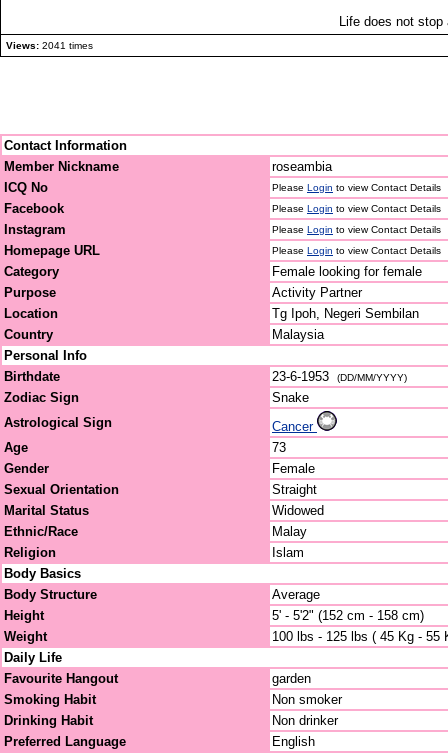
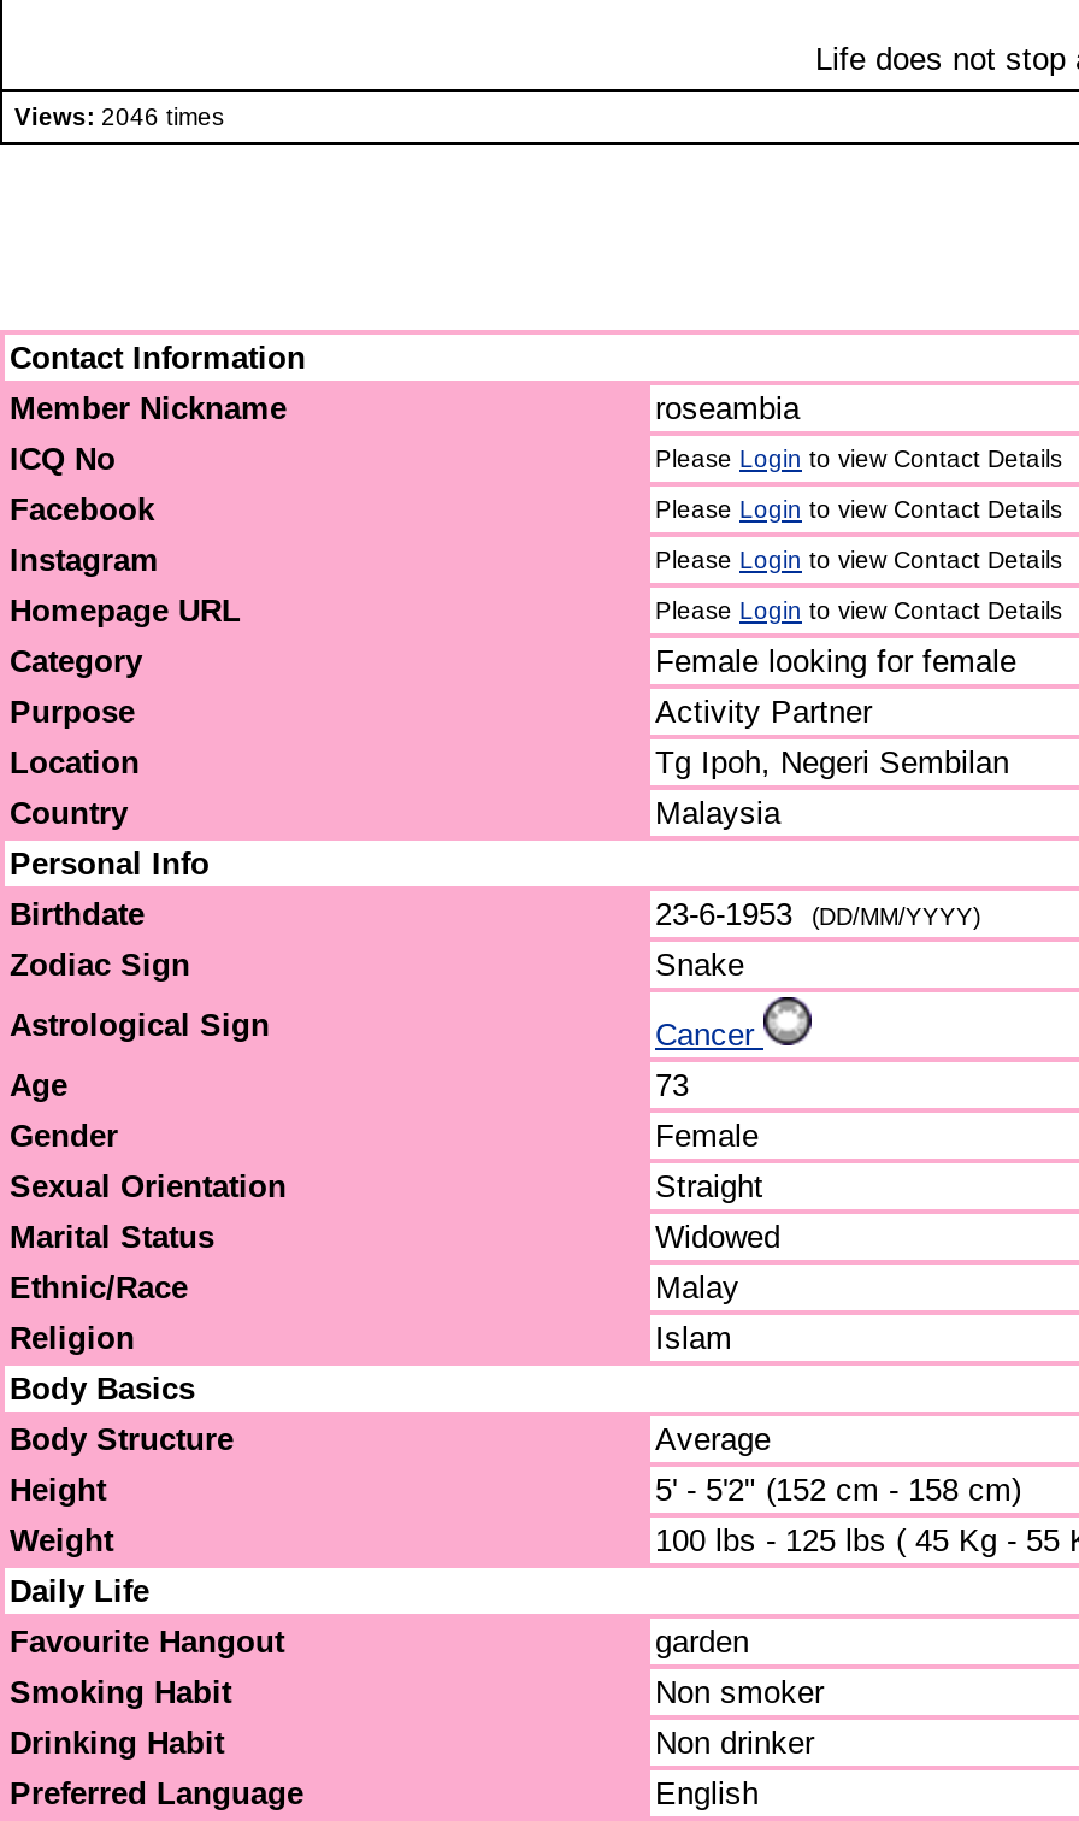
- Views: 2041 times
+ Views: 2046 times
